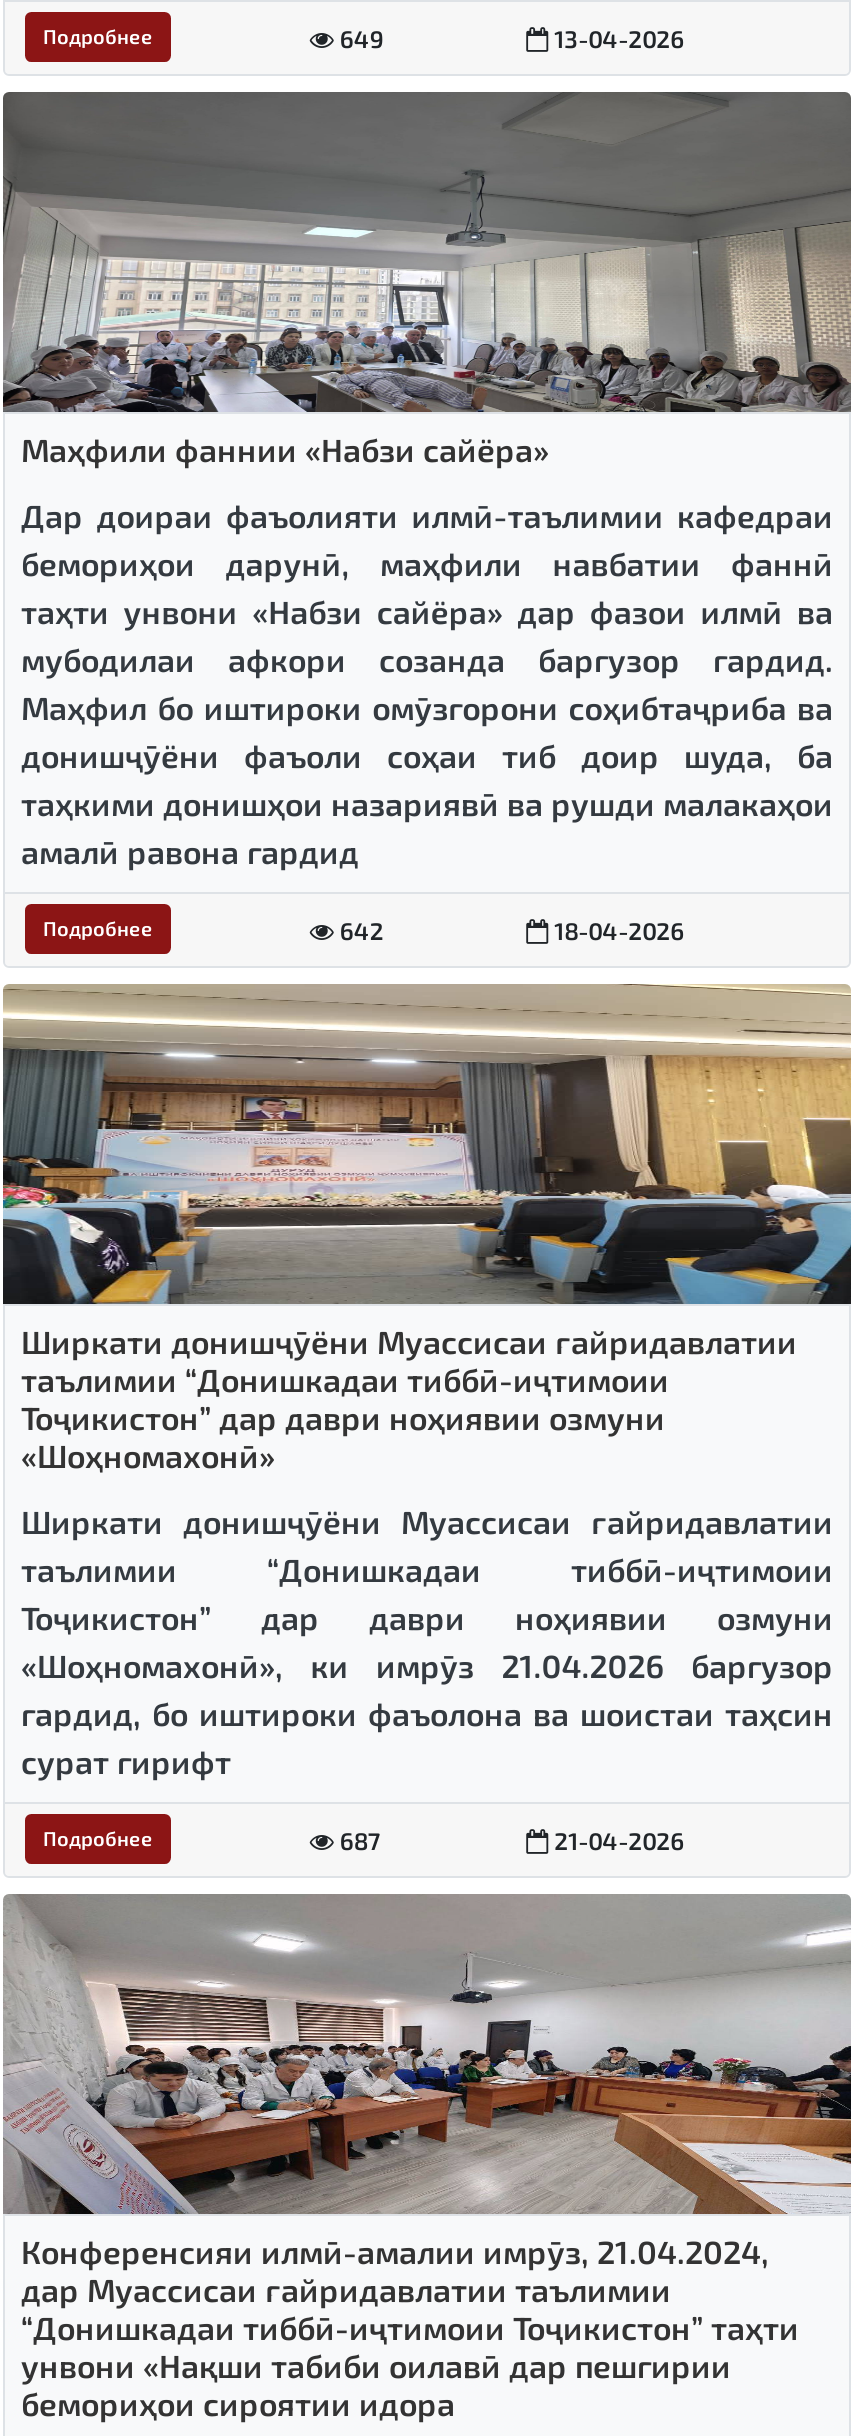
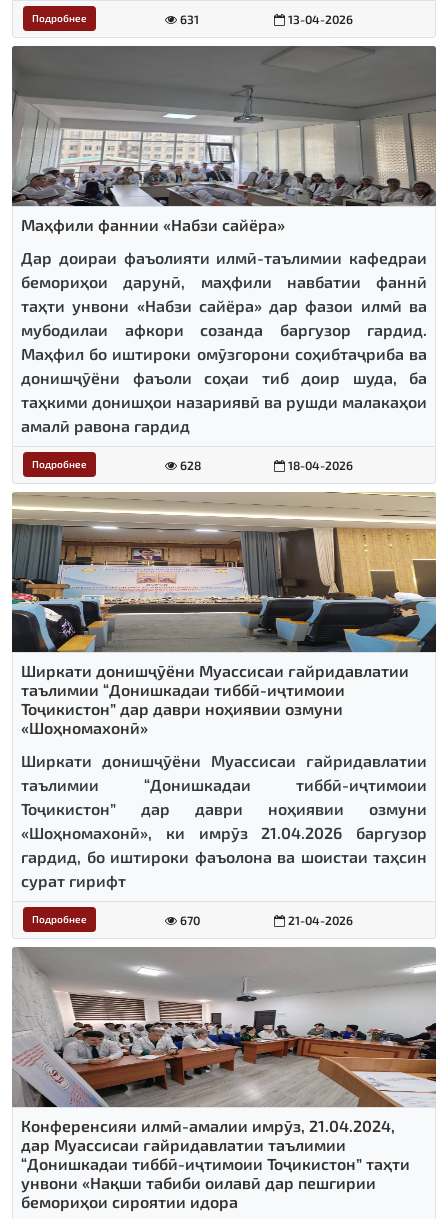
- 649
+ 631

- 642
+ 628

- 687
+ 670
